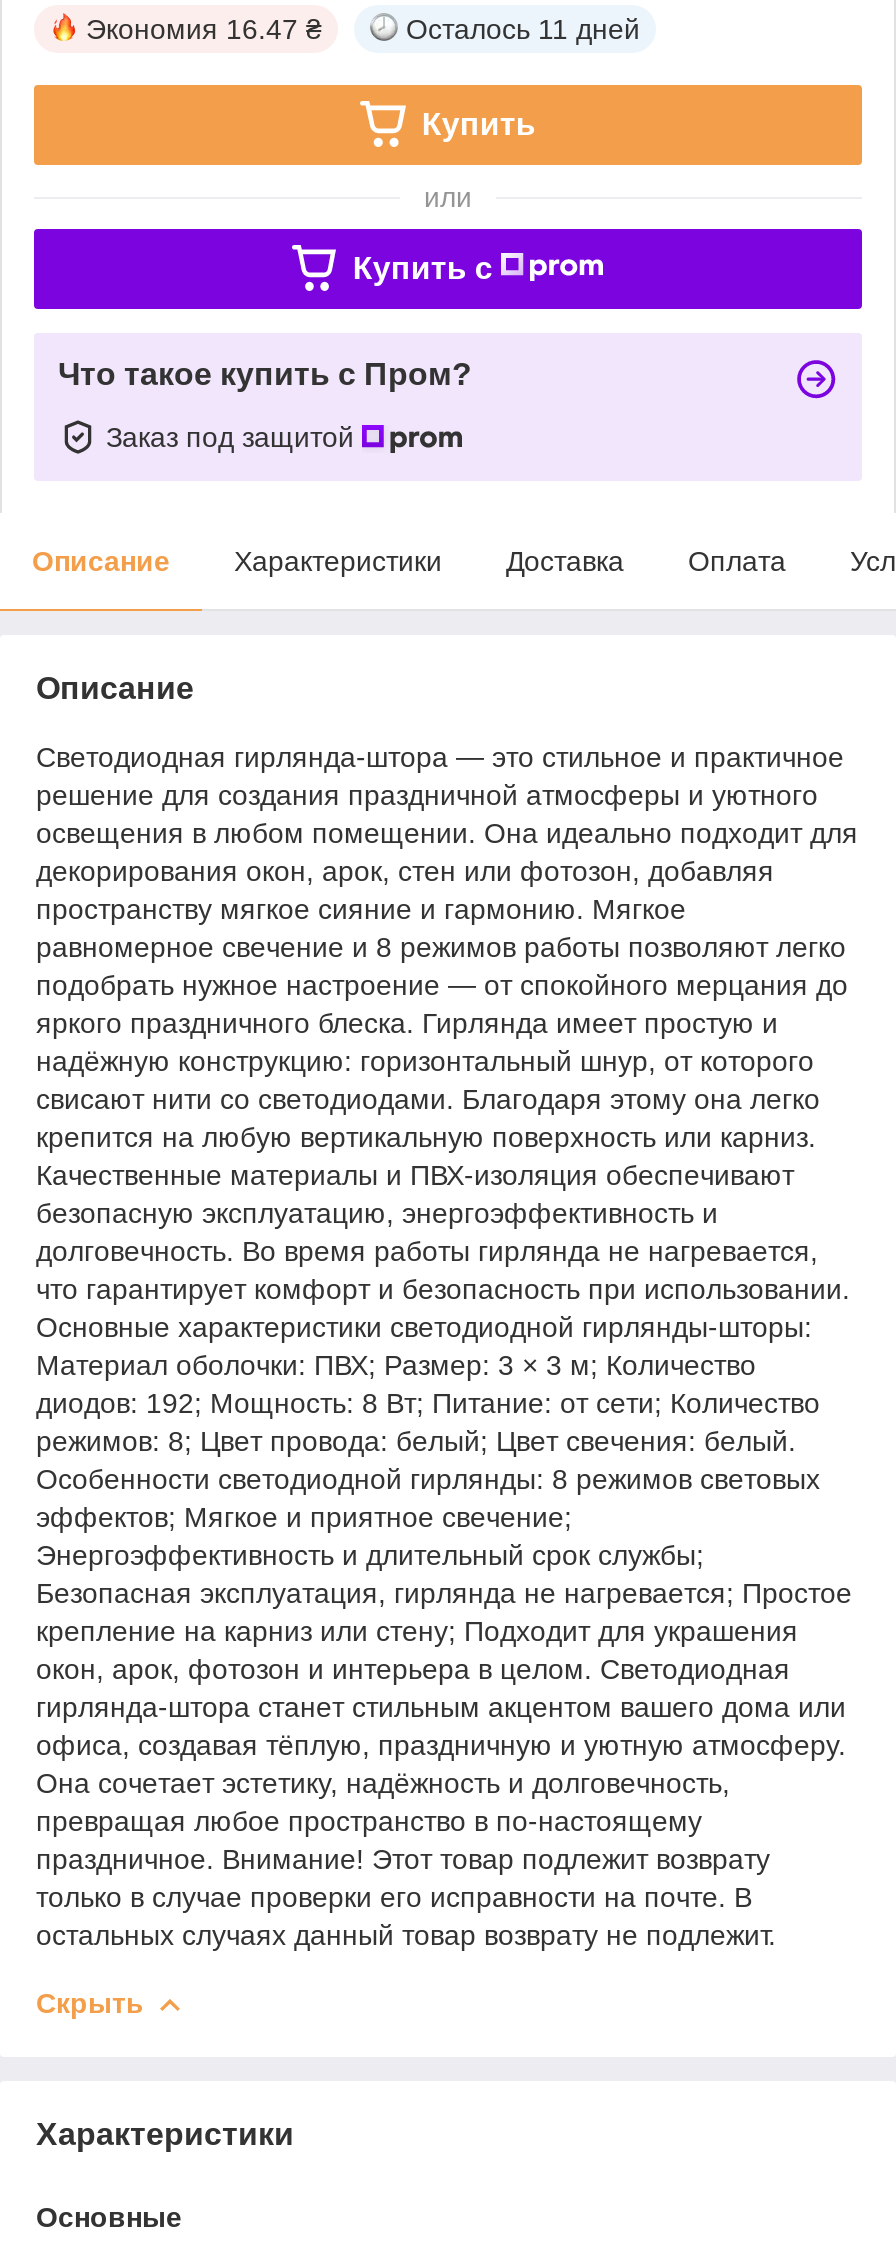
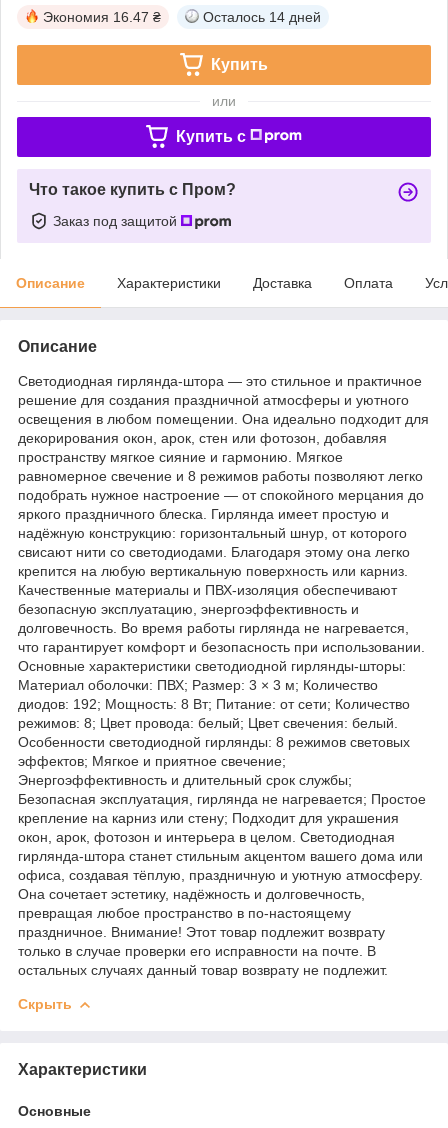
- Осталось 11 дней
+ Осталось 14 дней
